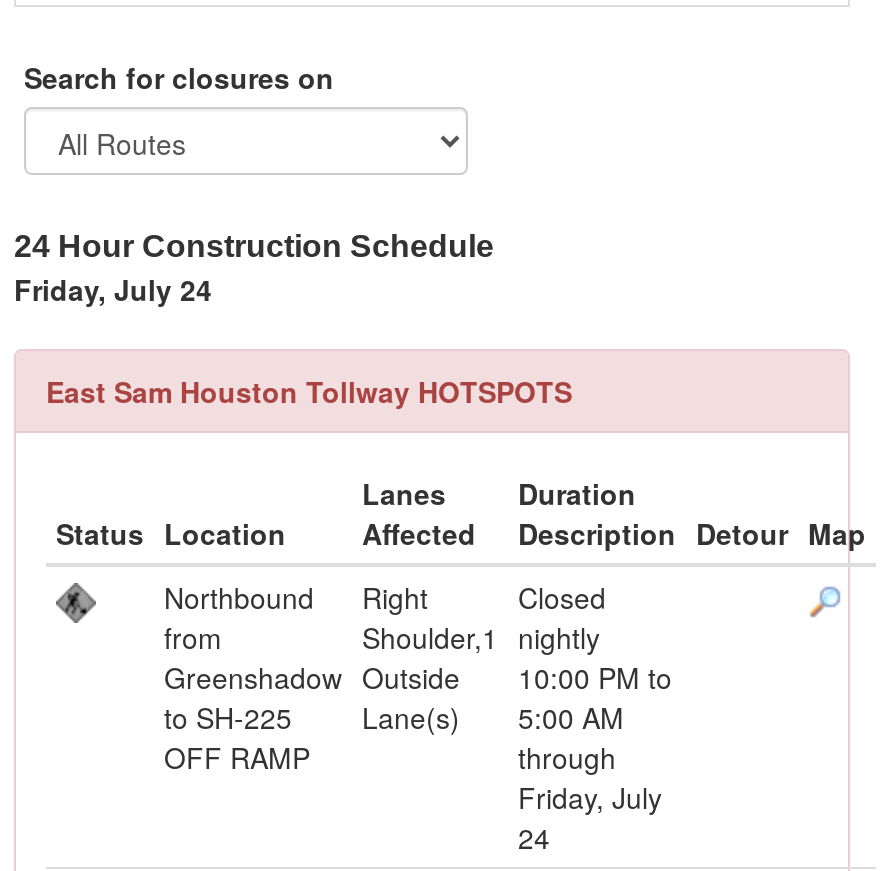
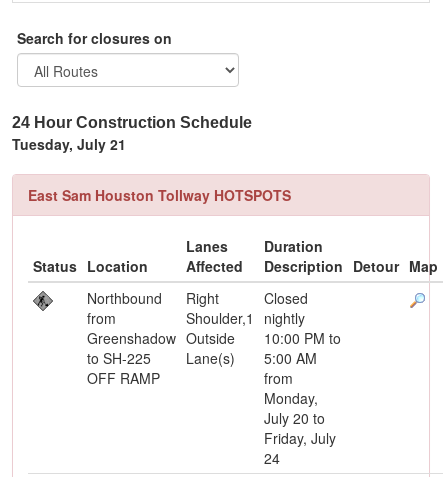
- Friday, July 24
+ Tuesday, July 21

- through
+ from
+ Monday,
+ July 20 to
